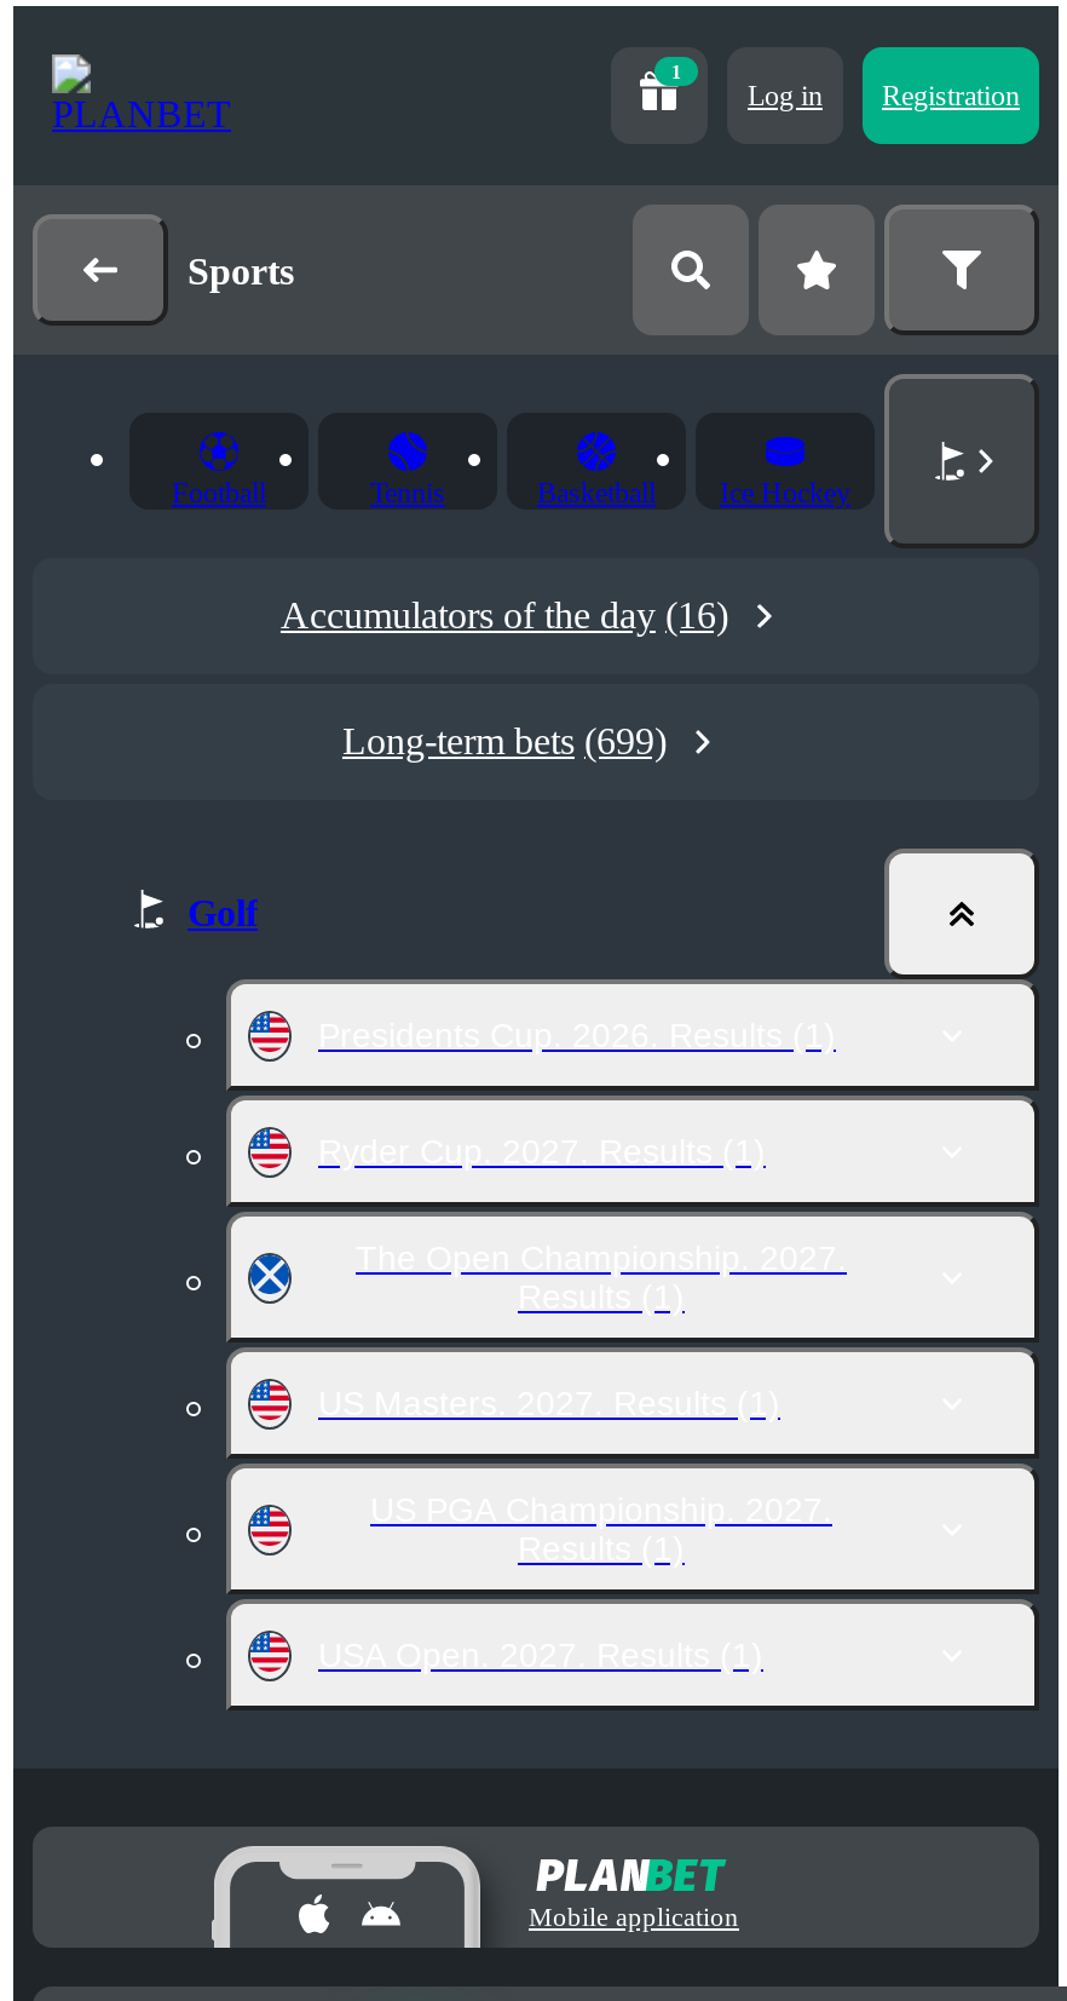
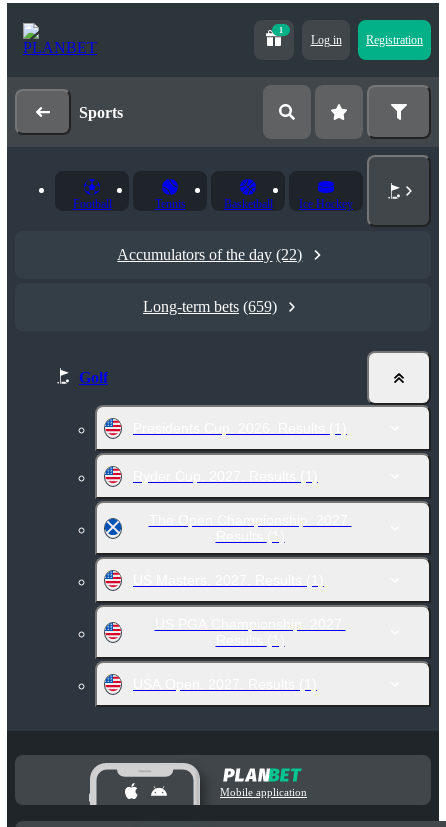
- Accumulators of the day (16)
+ Accumulators of the day (22)

- Long-term bets (699)
+ Long-term bets (659)
